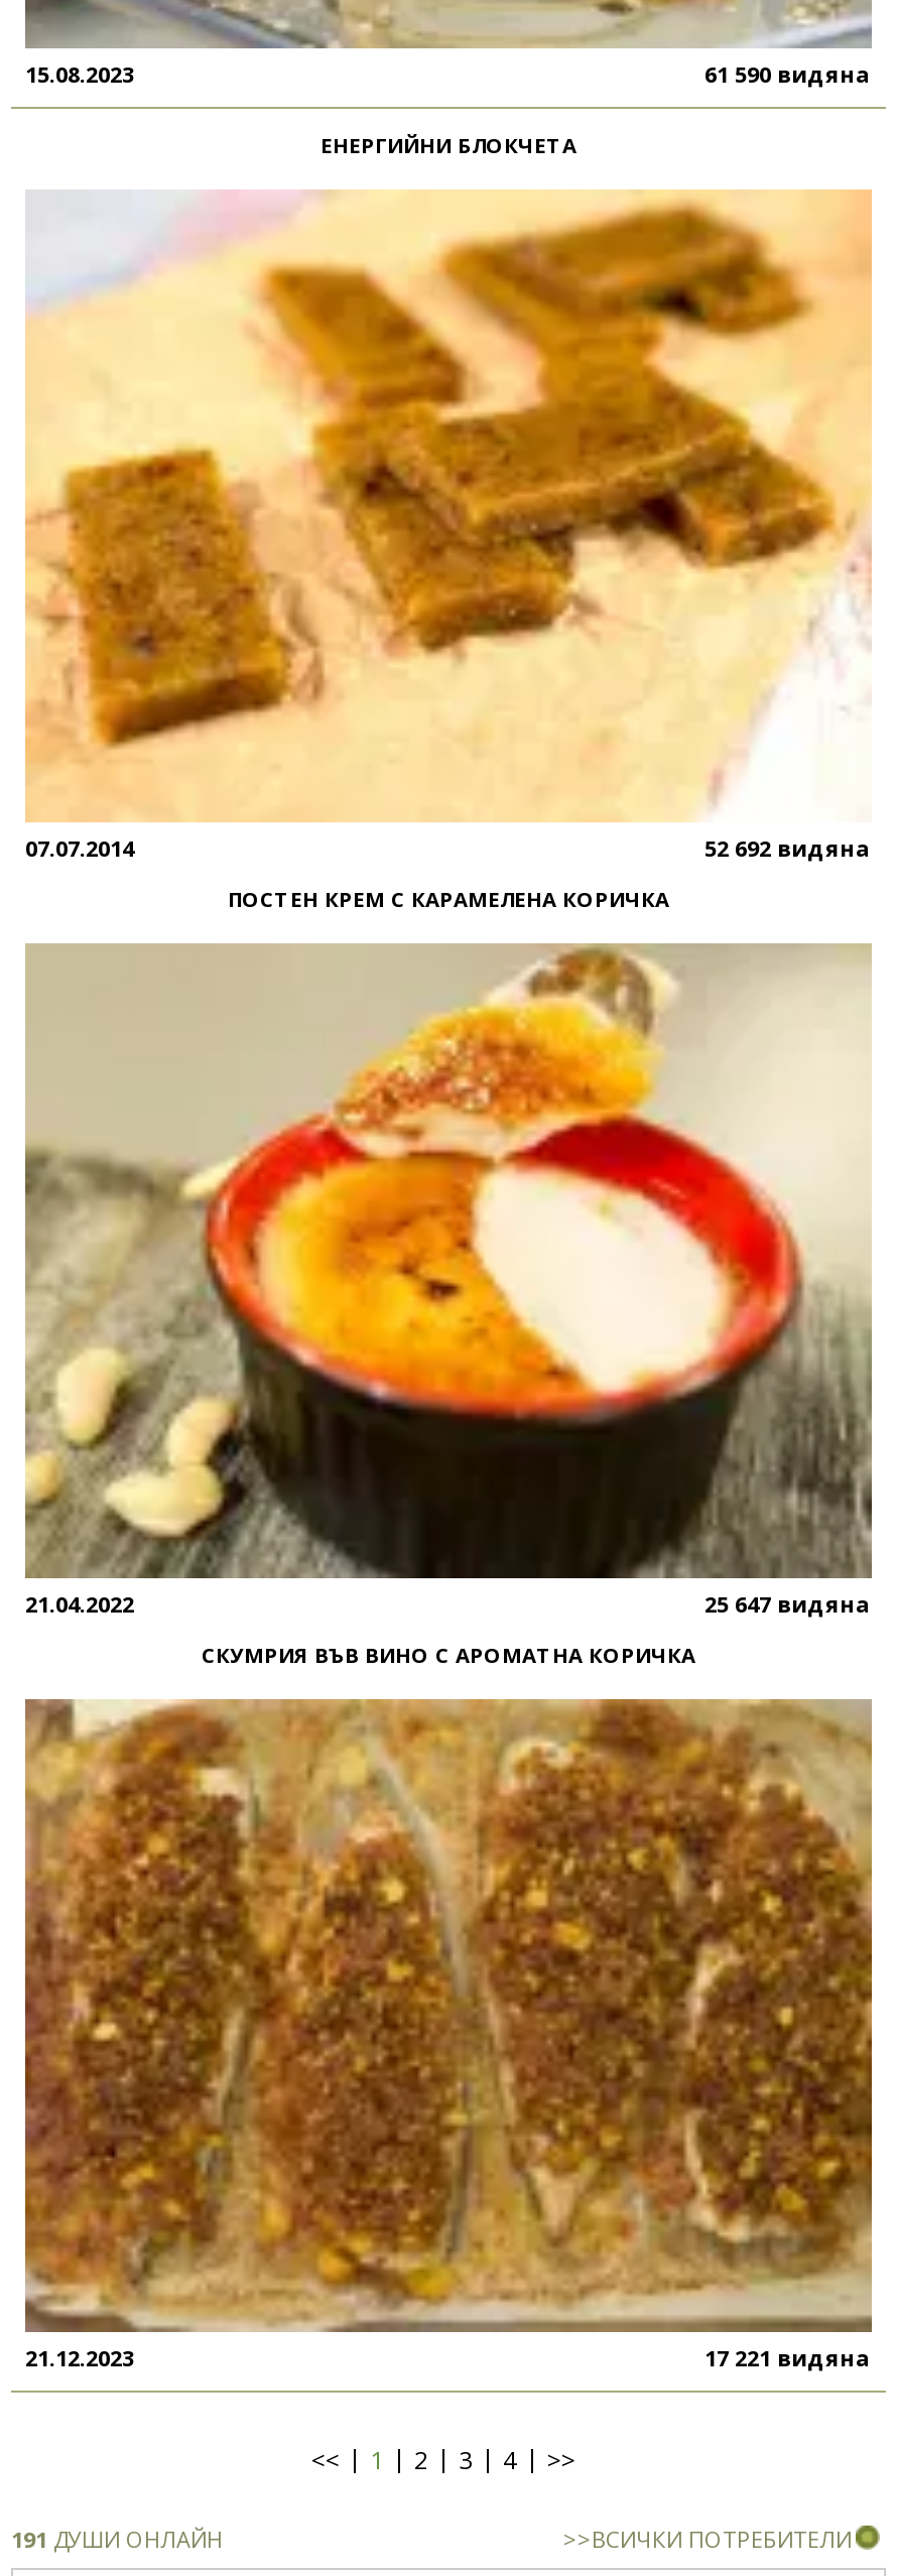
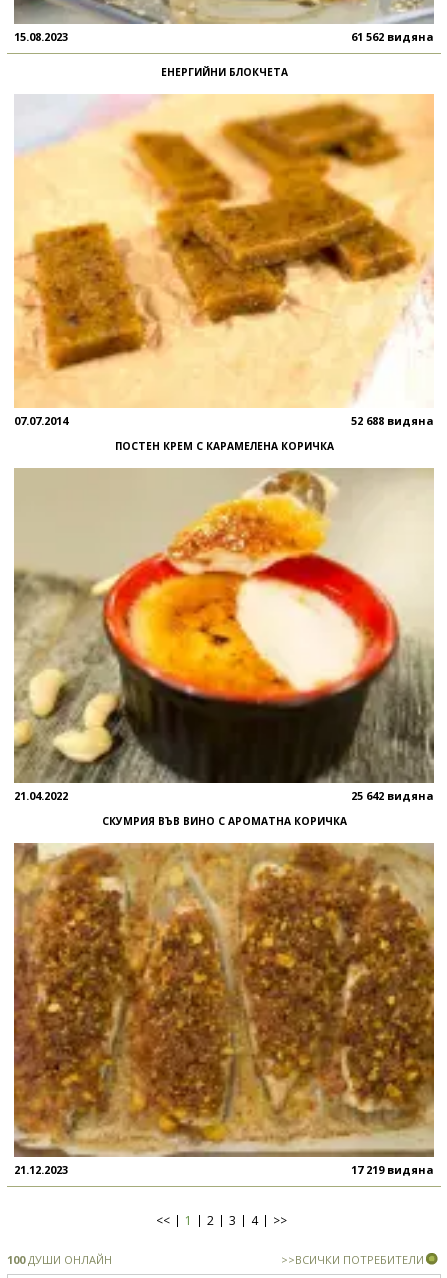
- 61 590 видяна
+ 61 562 видяна

- 52 692 видяна
+ 52 688 видяна

- 25 647 видяна
+ 25 642 видяна

- 17 221 видяна
+ 17 219 видяна

- 191 ДУШИ ОНЛАЙН
+ 100 ДУШИ ОНЛАЙН
